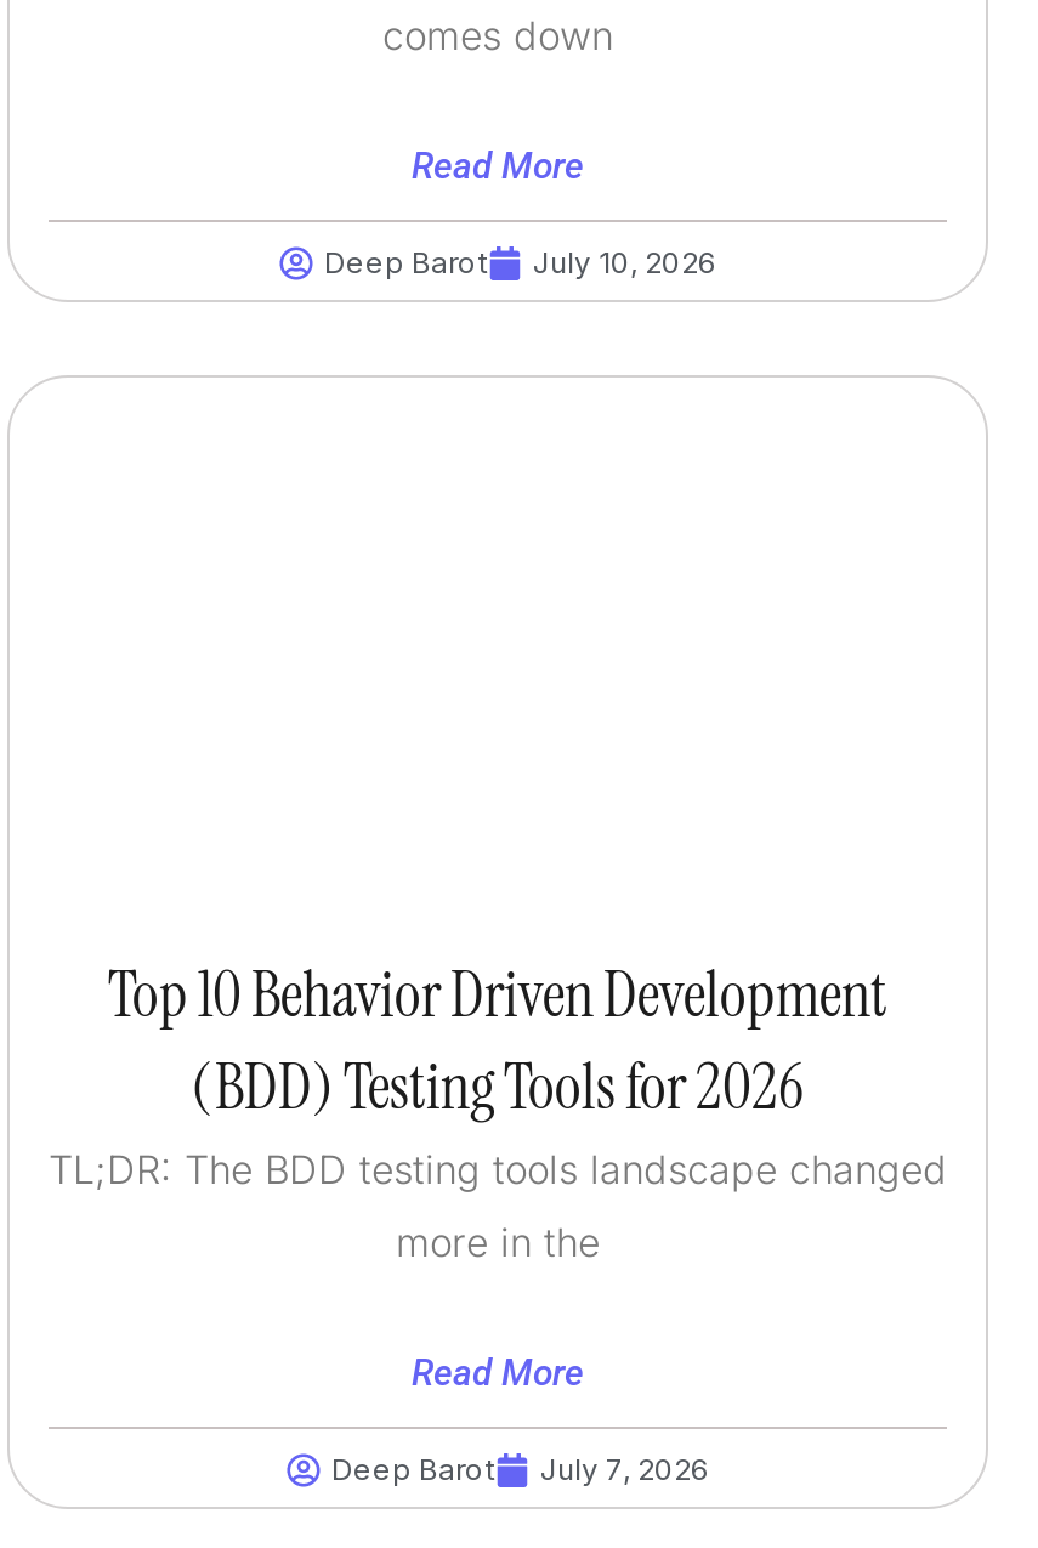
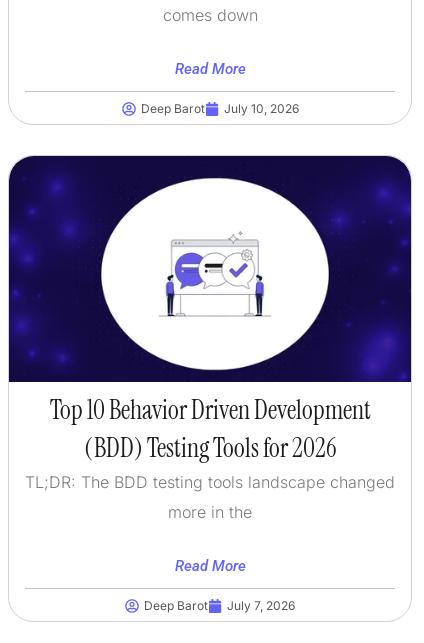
+ [image]
